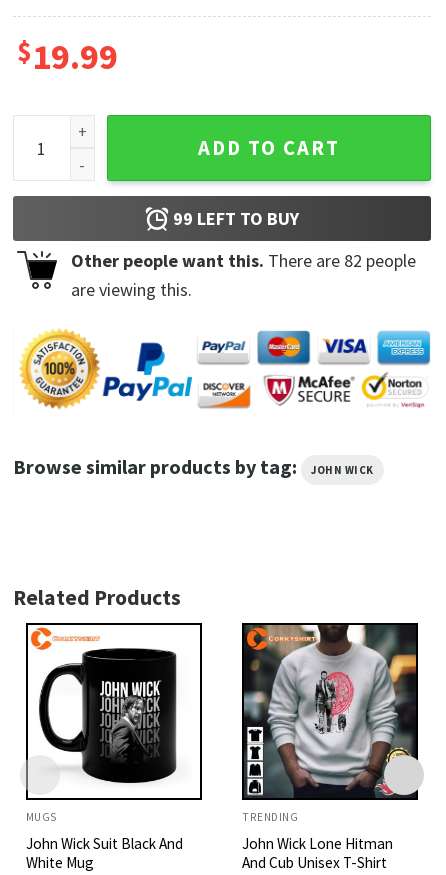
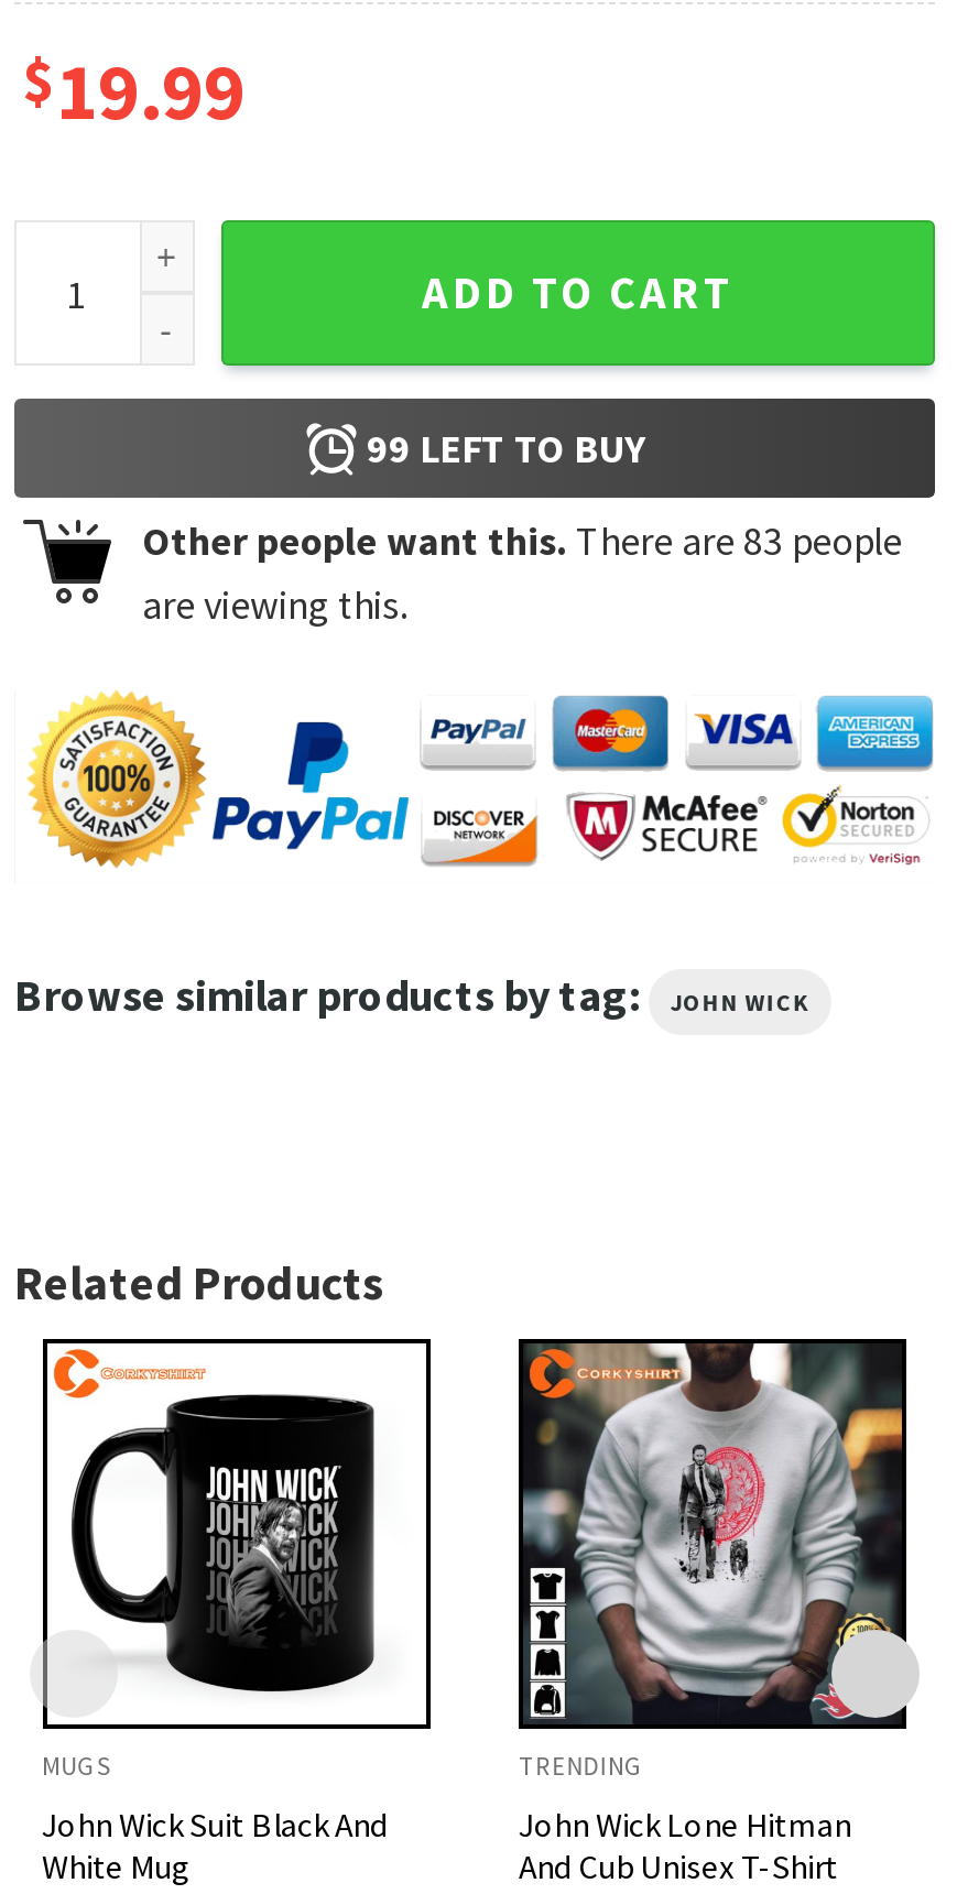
- Other people want this. There are 82 people
+ Other people want this. There are 83 people
